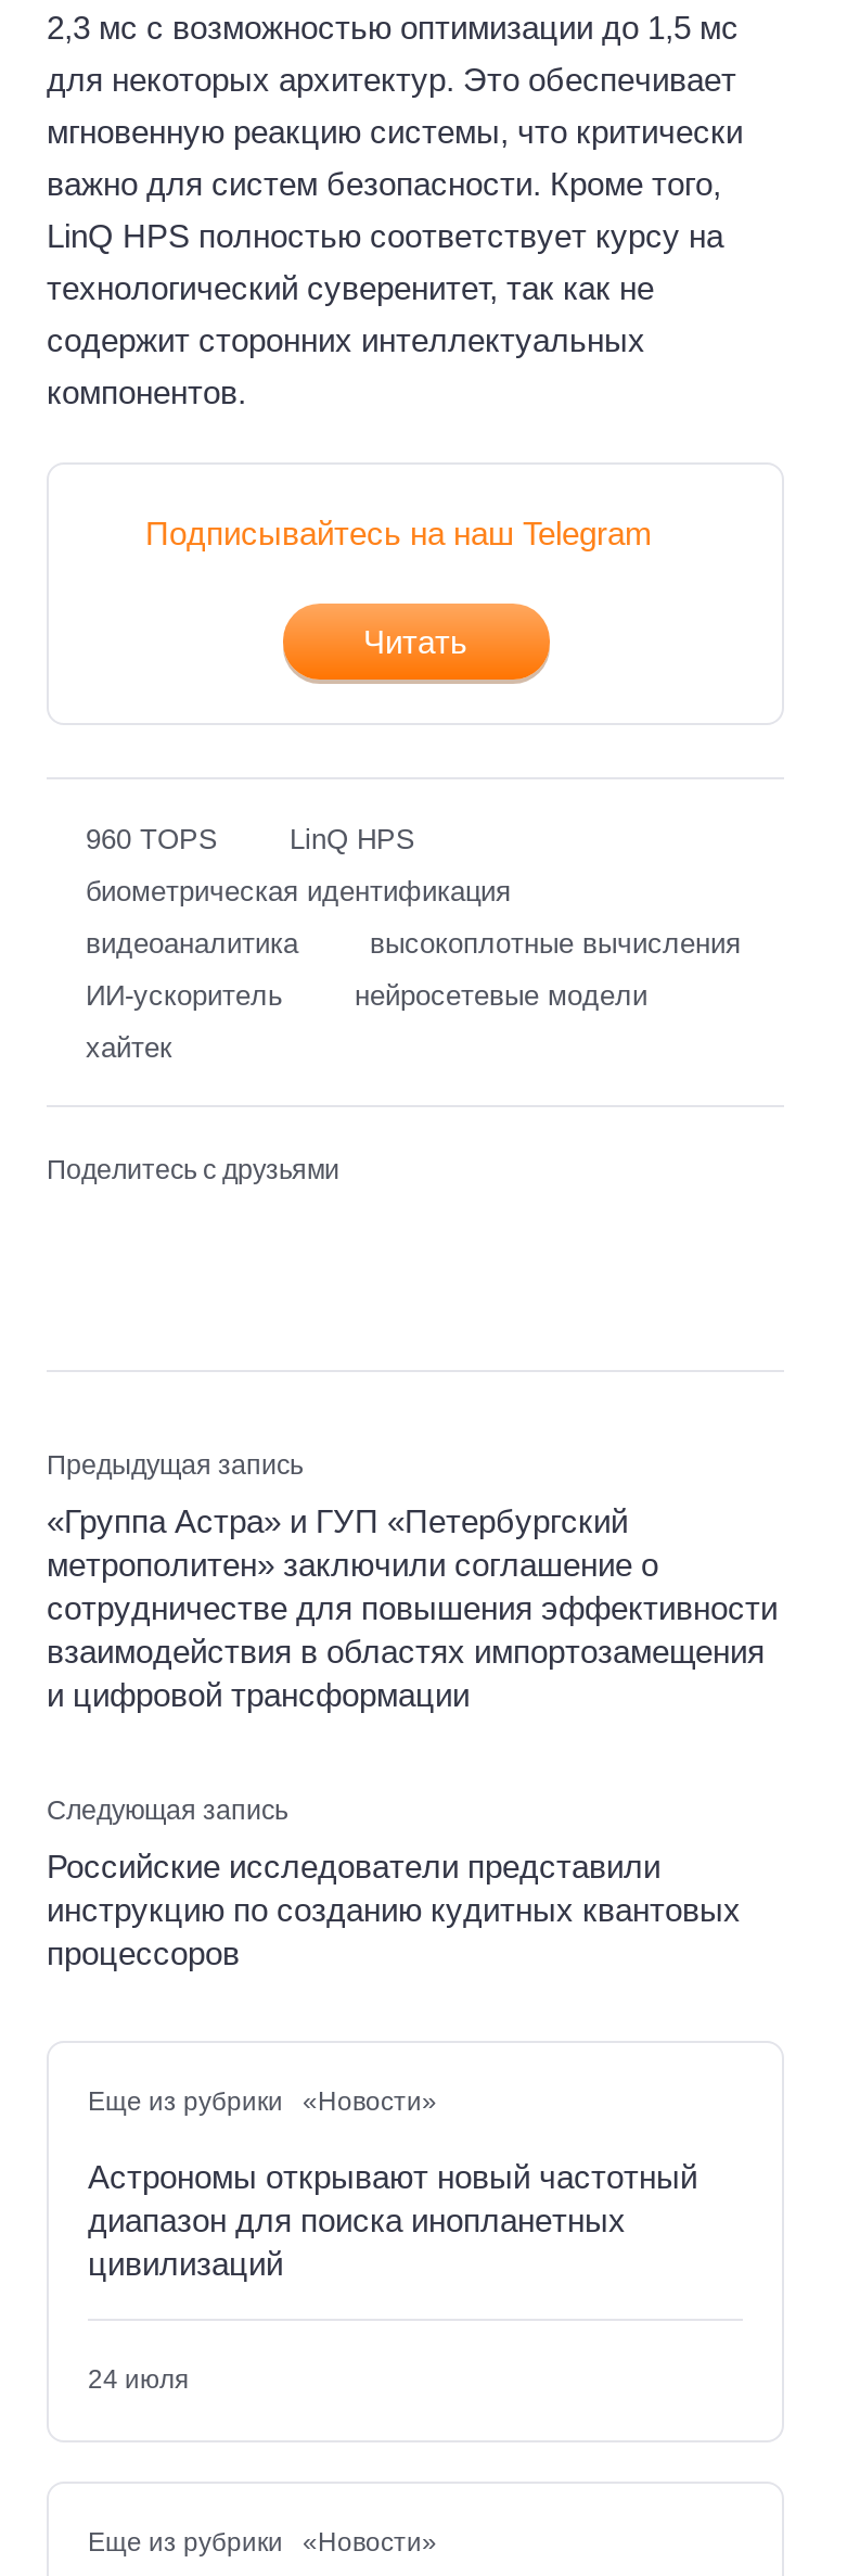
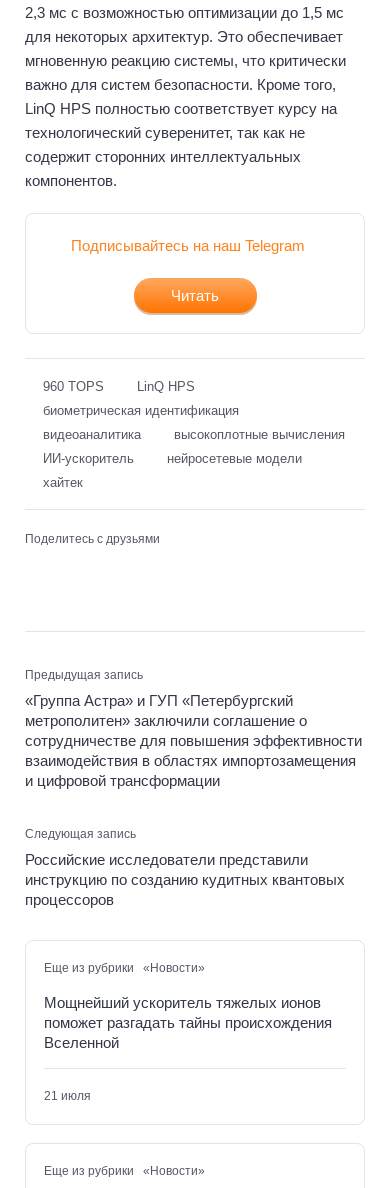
- Астрономы открывают новый частотный
- диапазон для поиска инопланетных
- цивилизаций
+ Мощнейший ускоритель тяжелых ионов
+ поможет разгадать тайны происхождения
+ Вселенной

- 24 июля
+ 21 июля
